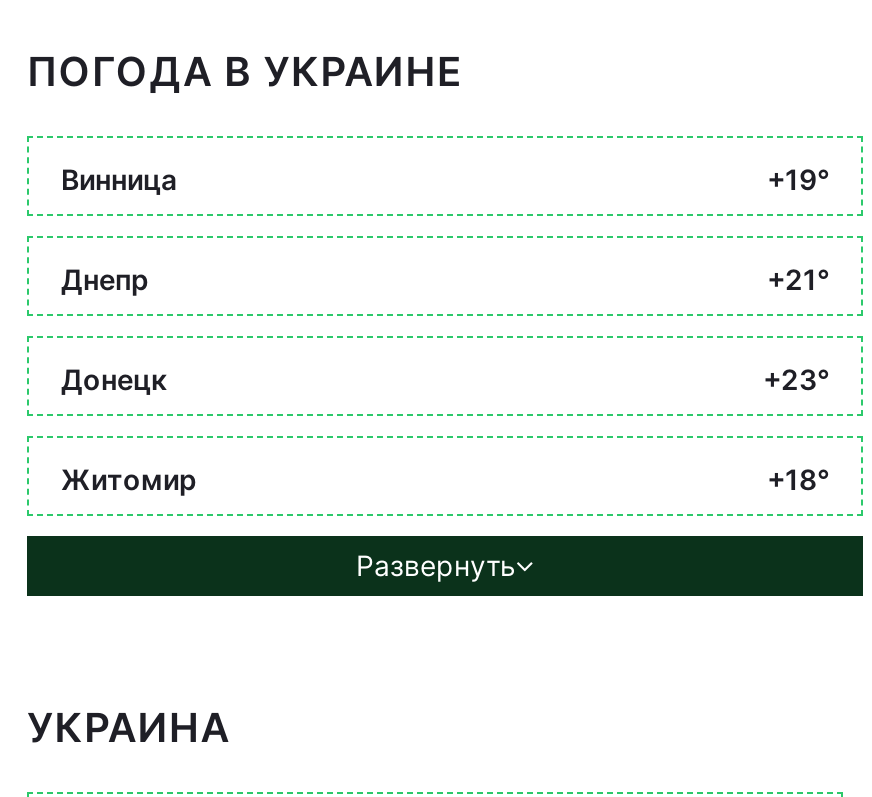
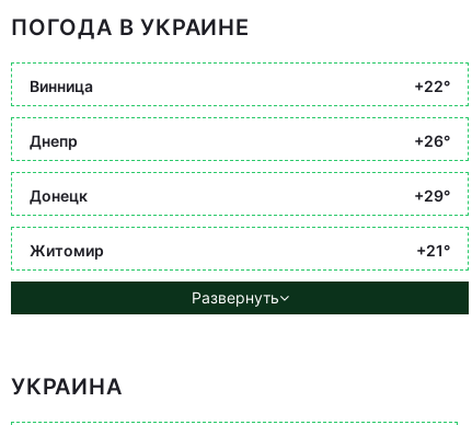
- +19°
+ +22°

- +21°
+ +26°

- +23°
+ +29°

- +18°
+ +21°
